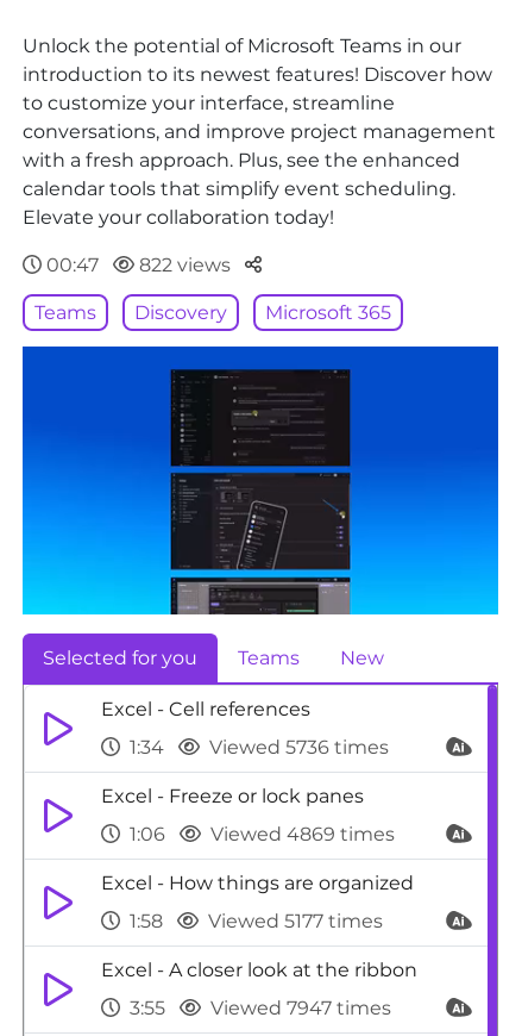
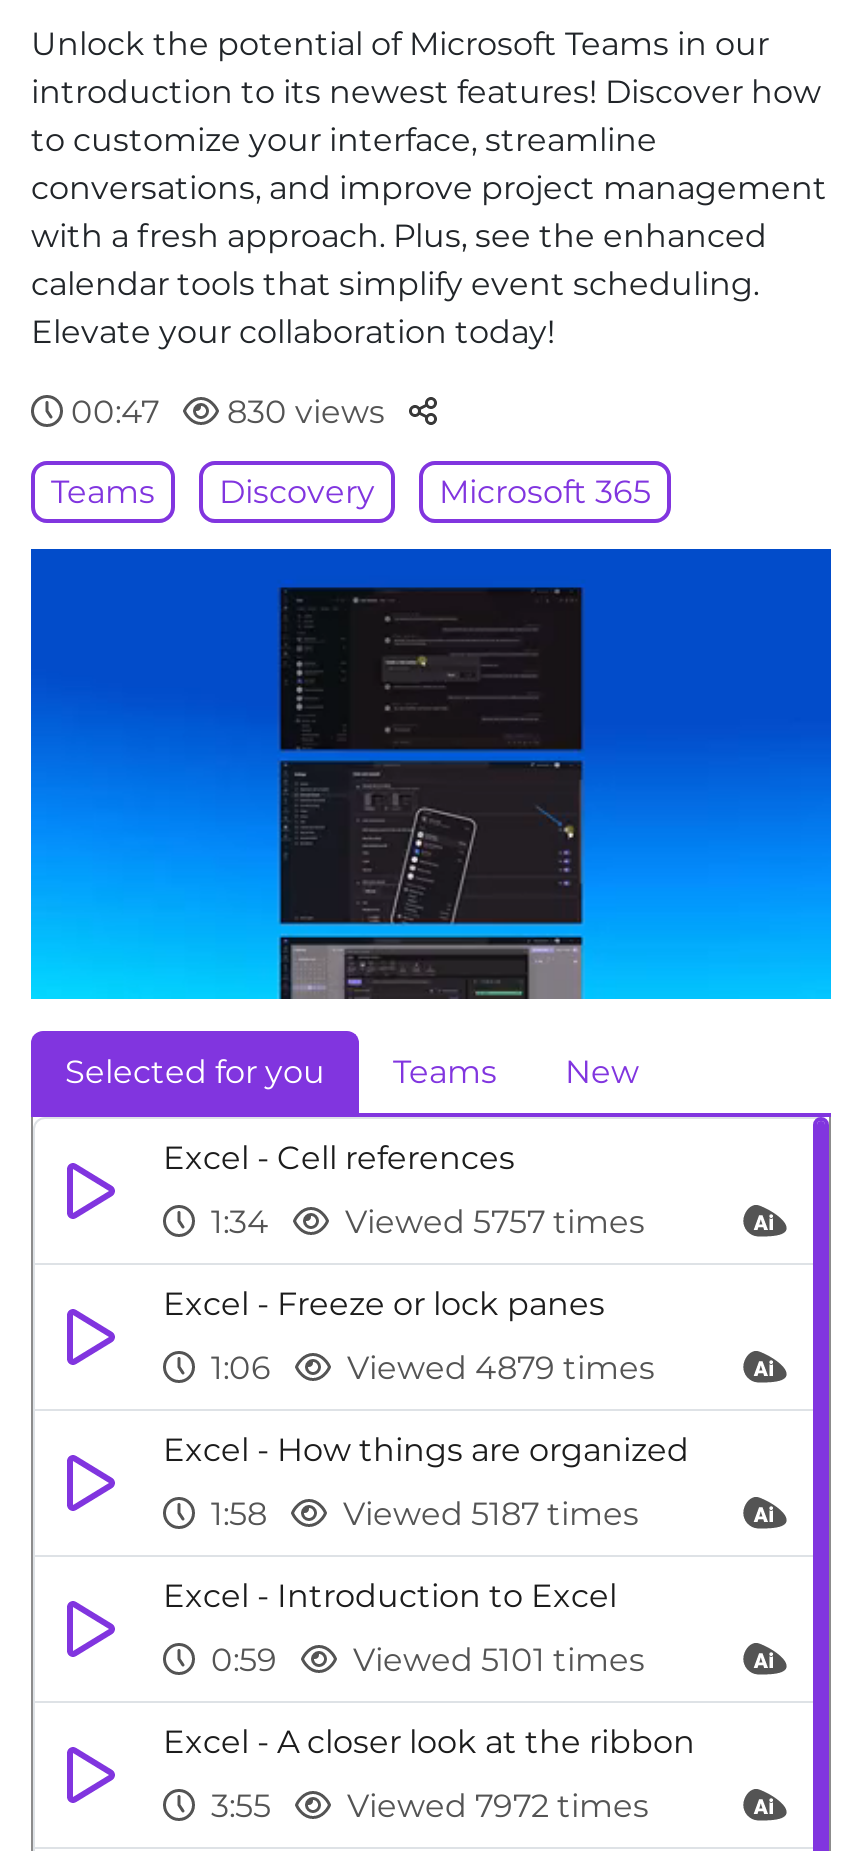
- 822 views
+ 830 views

- 1:34 Viewed 5736 times
+ 1:34 Viewed 5757 times

- 1:06 Viewed 4869 times
+ 1:06 Viewed 4879 times

- Viewed 5177 times
+ Viewed 5187 times
+ Excel - Introduction to Excel
+ 0:59
+ Viewed 5101 times

- 3:55 Viewed 7947 times
+ 3:55 Viewed 7972 times
